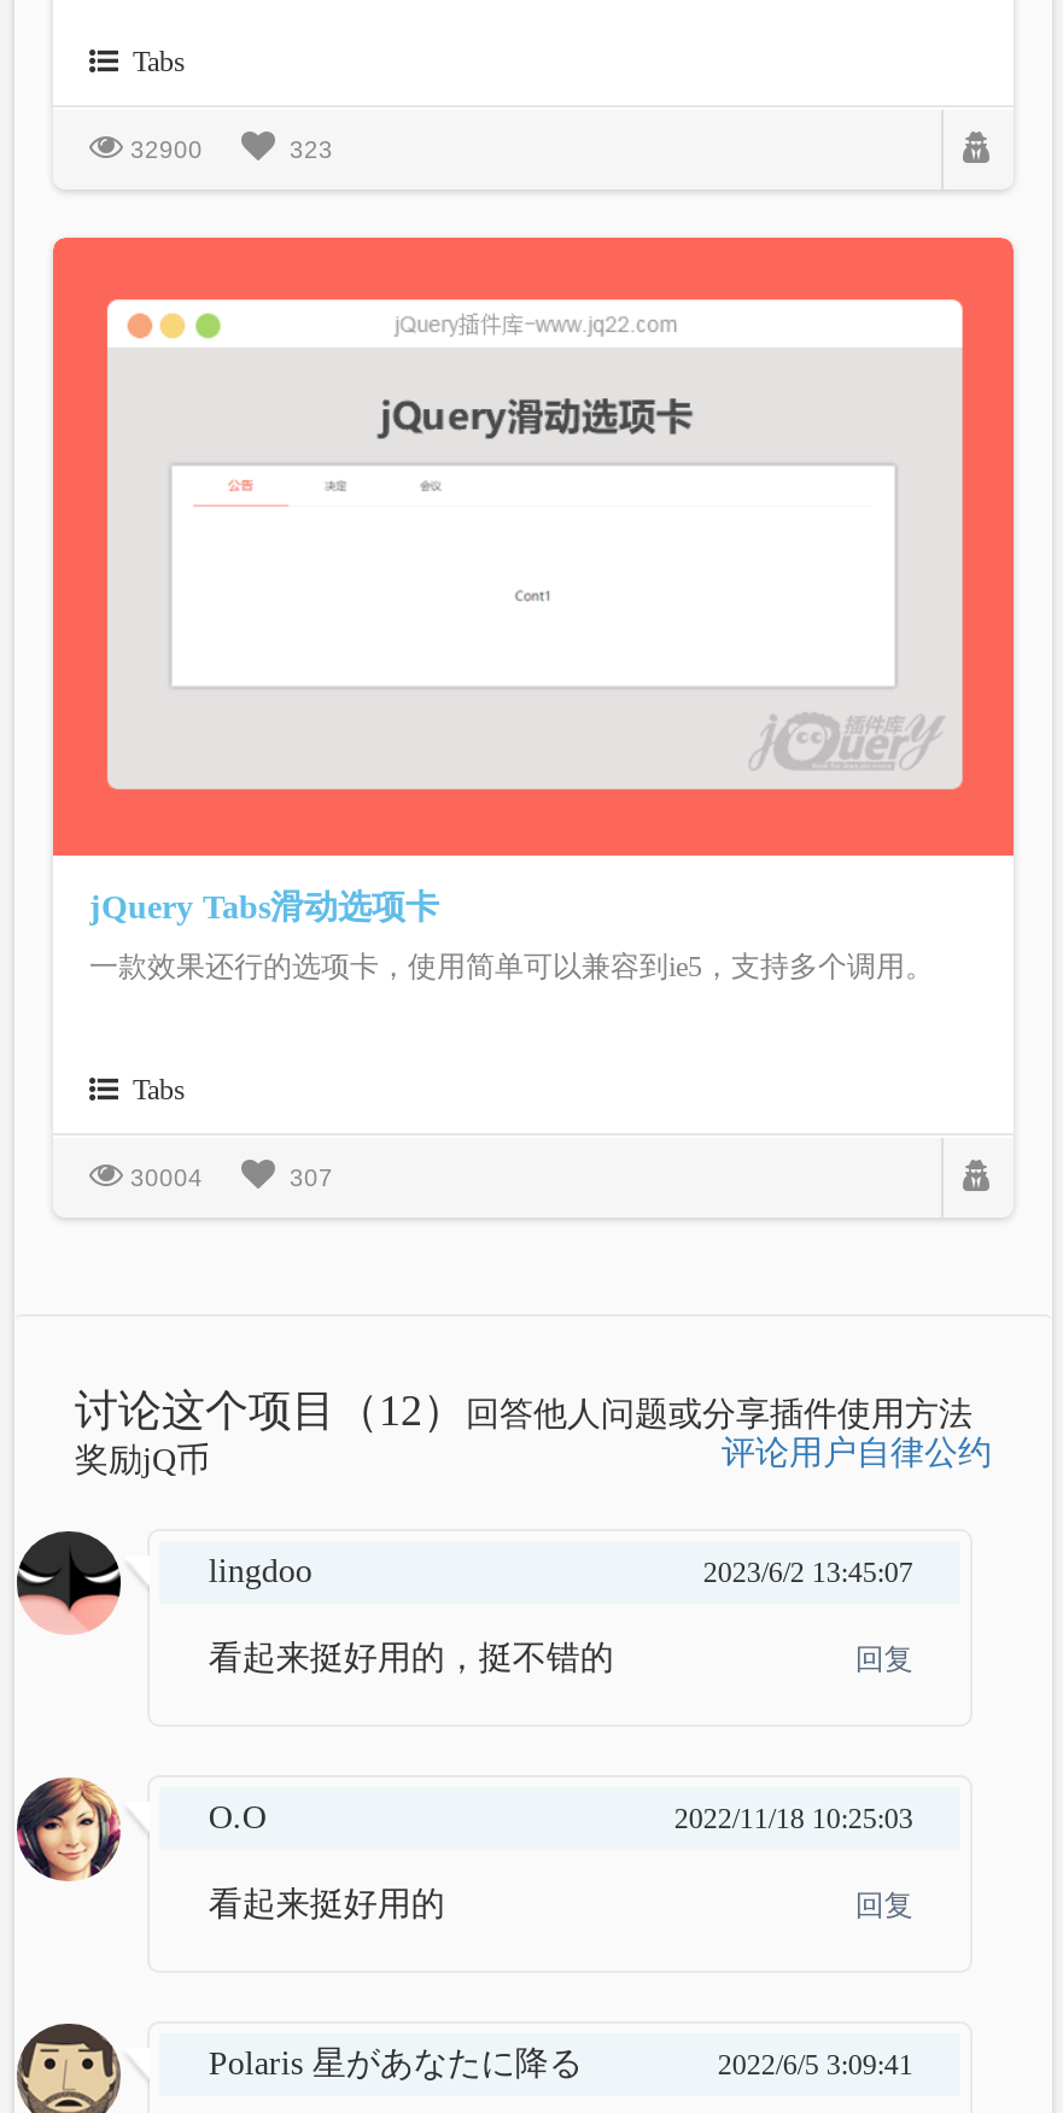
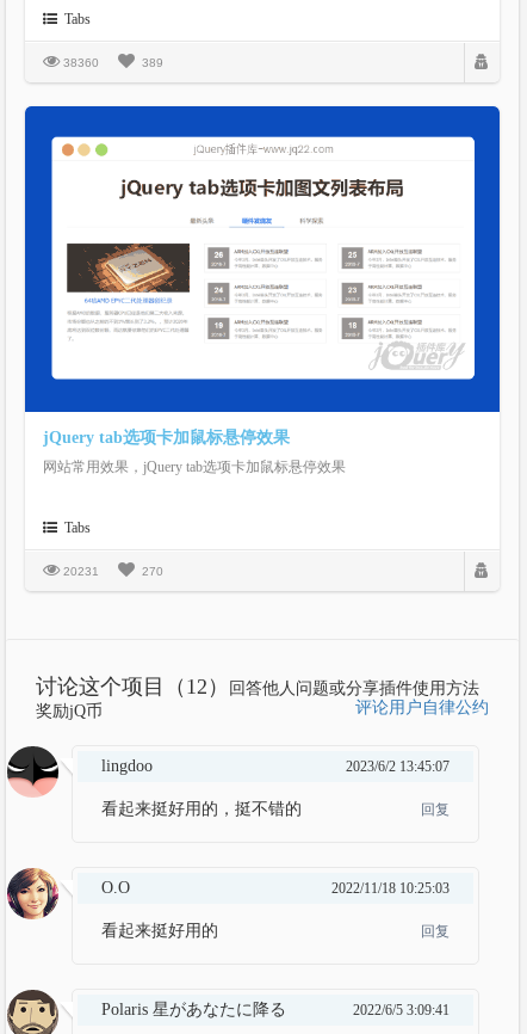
- 32900
- 323
+ 38360
+ 389

- [image]
- jQuery Tabs滑动选项卡
+ [image]
+ jQuery tab选项卡加鼠标悬停效果

- 一款效果还行的选项卡，使用简单可以兼容到ie5，支持多个调用。
+ 网站常用效果，jQuery tab选项卡加鼠标悬停效果

- 30004
+ 20231

- 307
+ 270
